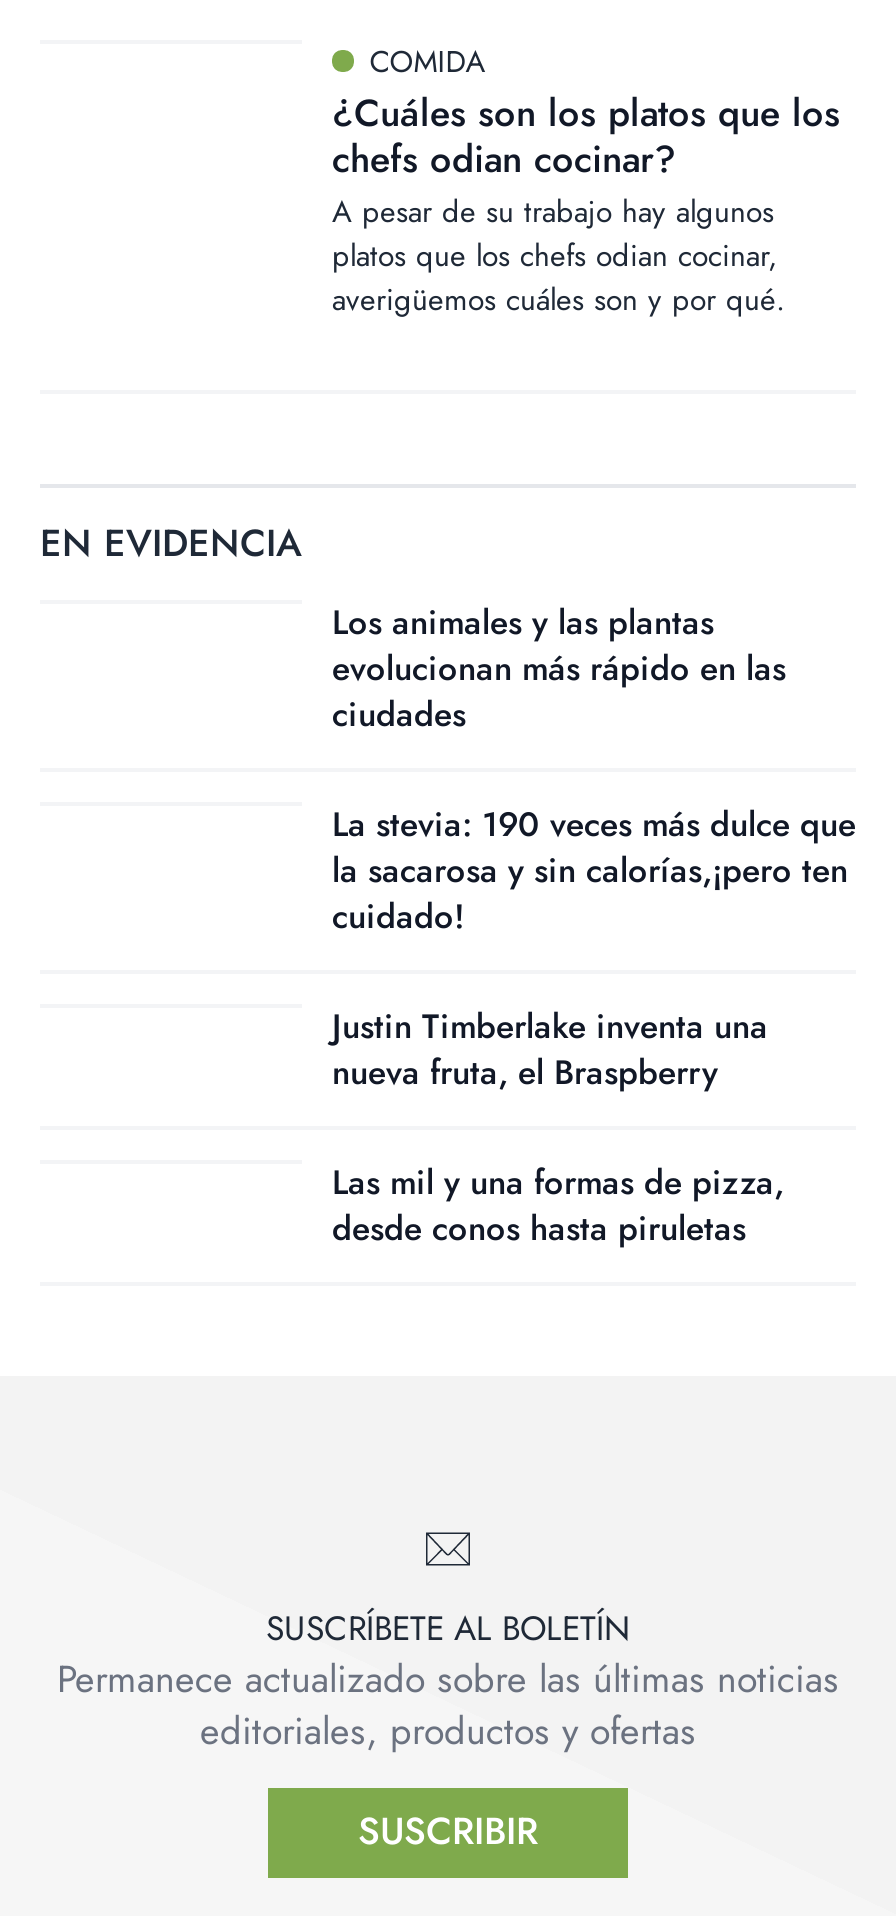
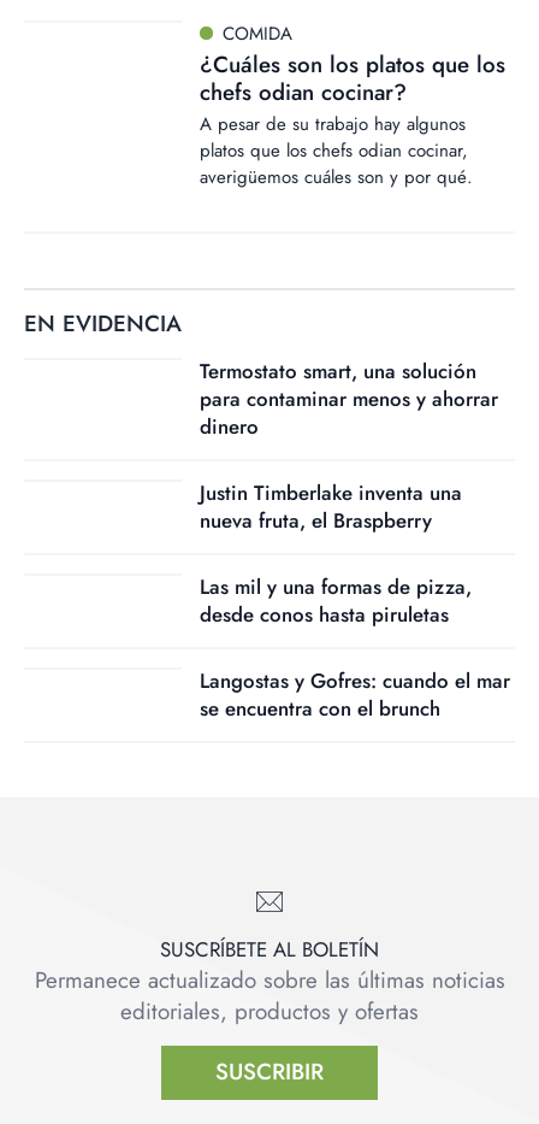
- Los animales y las plantas
- evolucionan más rápido en las
- ciudades
- La stevia: 190 veces más dulce que
- la sacarosa y sin calorías,¡pero ten
- cuidado!
+ Termostato smart, una solución
+ para contaminar menos y ahorrar
+ dinero

moved up: Justin Timberlake inventa una | nueva fruta, el Braspberry | Las mil y una formas de pizza, | desde conos hasta piruletas

+ Langostas y Gofres: cuando el mar
+ se encuentra con el brunch
